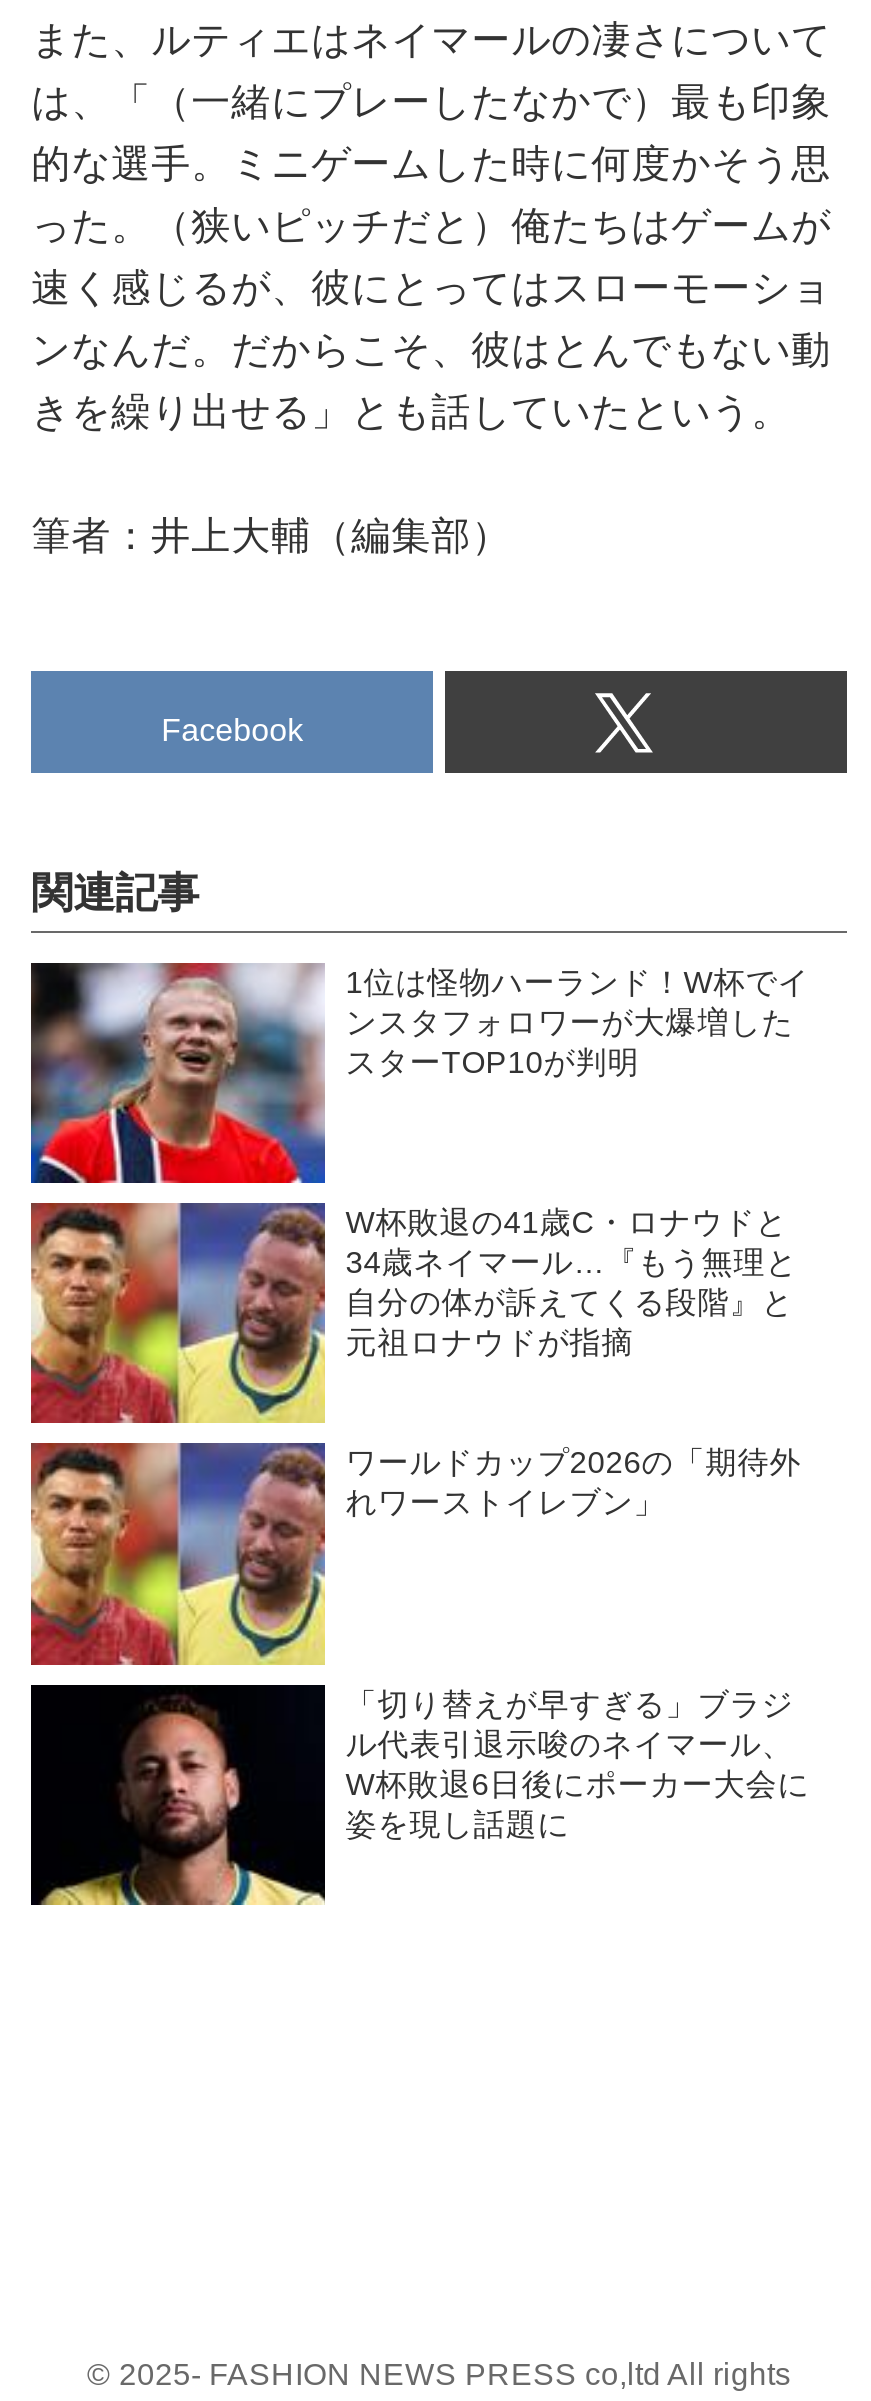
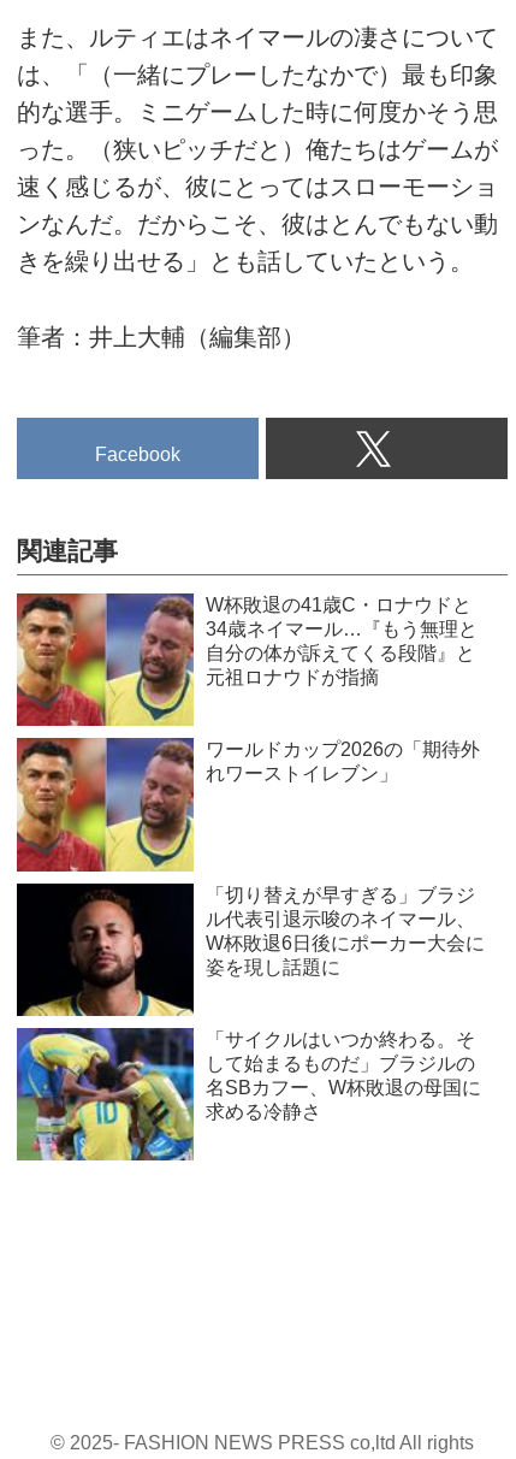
- [image]
- 1位は怪物ハーランド！W杯でイ
- ンスタフォロワーが大爆増した
- スターTOP10が判明

moved up: [image] | W杯敗退の41歳C・ロナウドと | 34歳ネイマール…『もう無理と | ... | W杯敗退6日後にポーカー大会に | 姿を現し話題に

+ [image]
+ 「サイクルはいつか終わる。そ
+ して始まるものだ」ブラジルの
+ 名SBカフー、W杯敗退の母国に
+ 求める冷静さ
